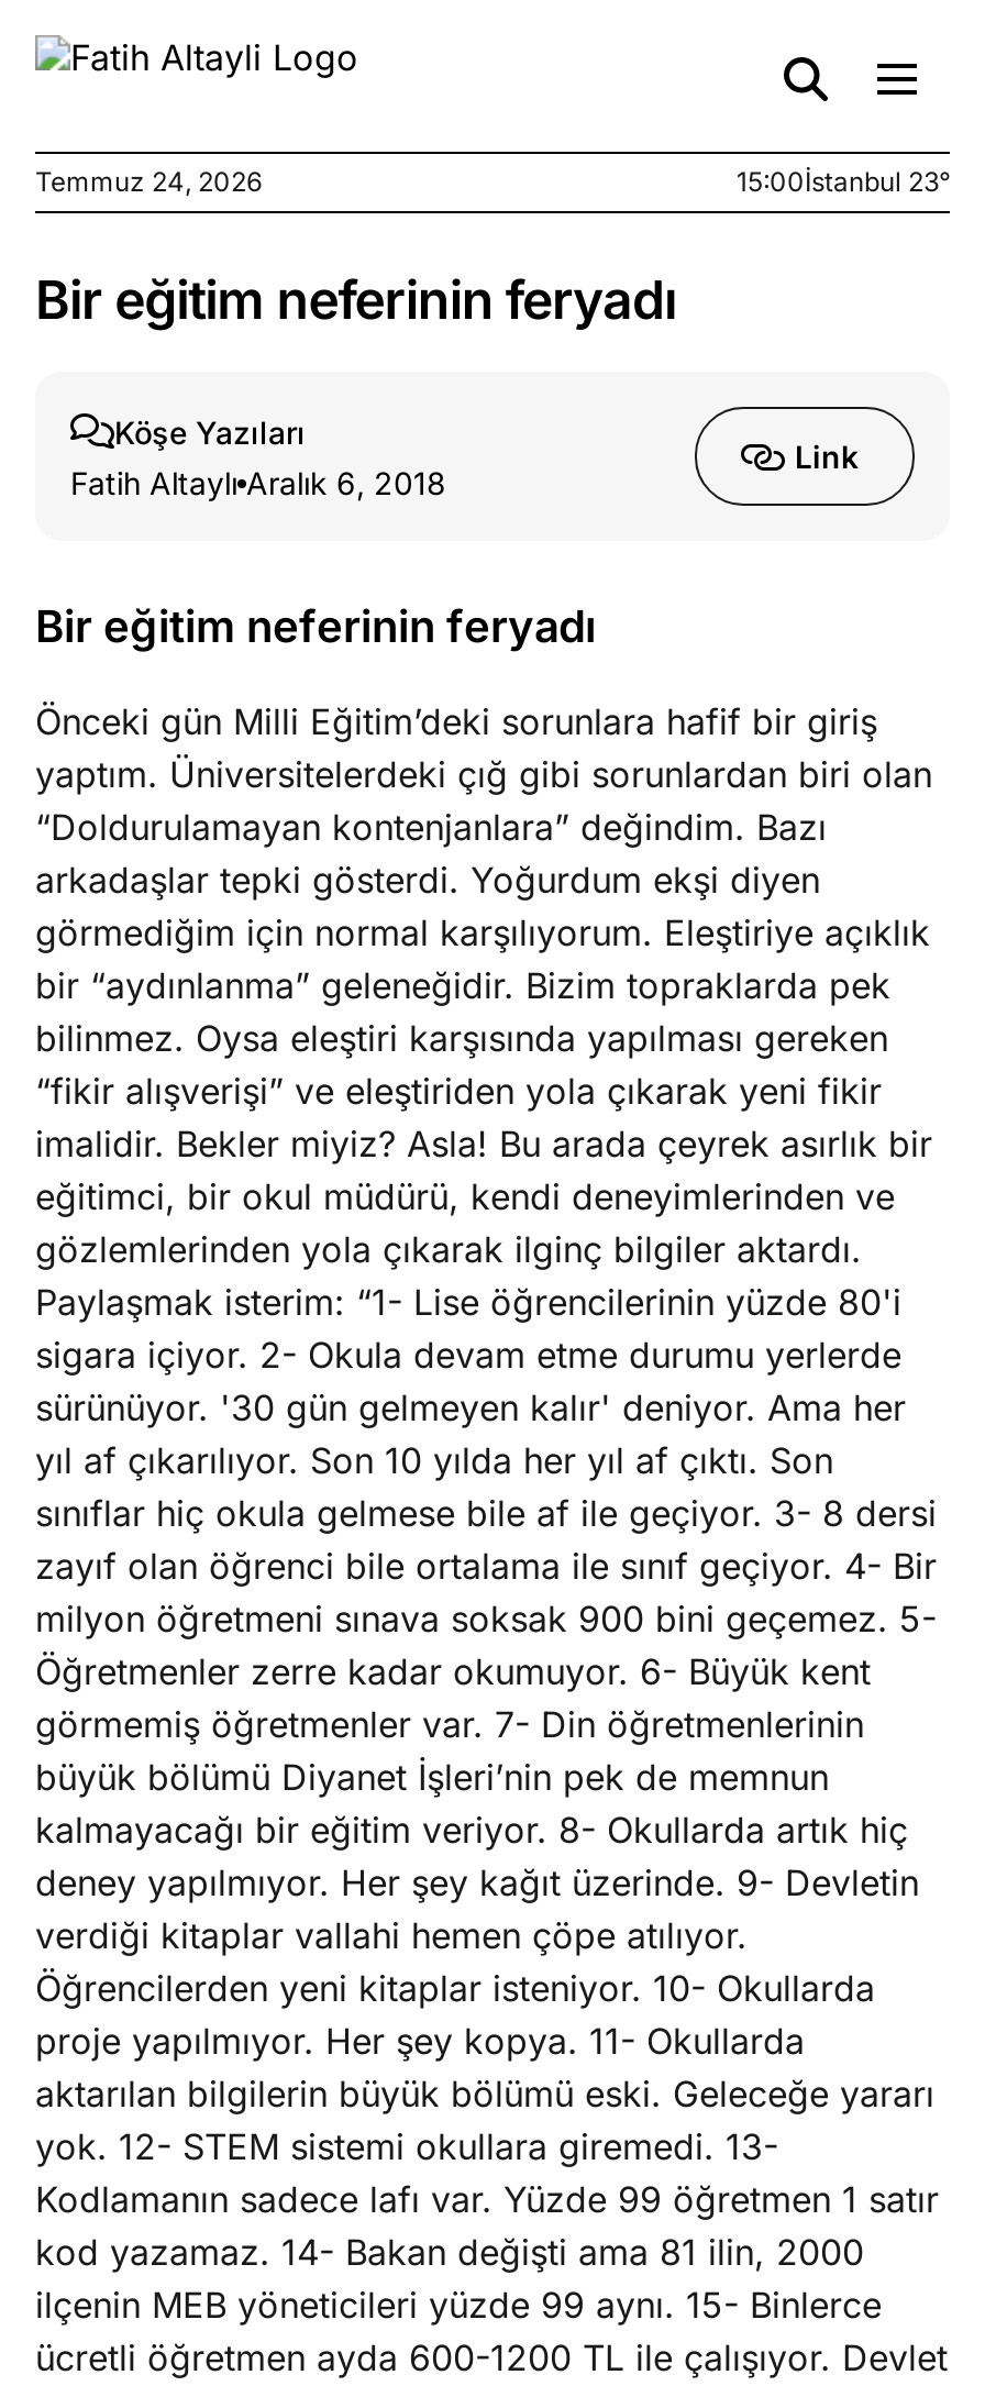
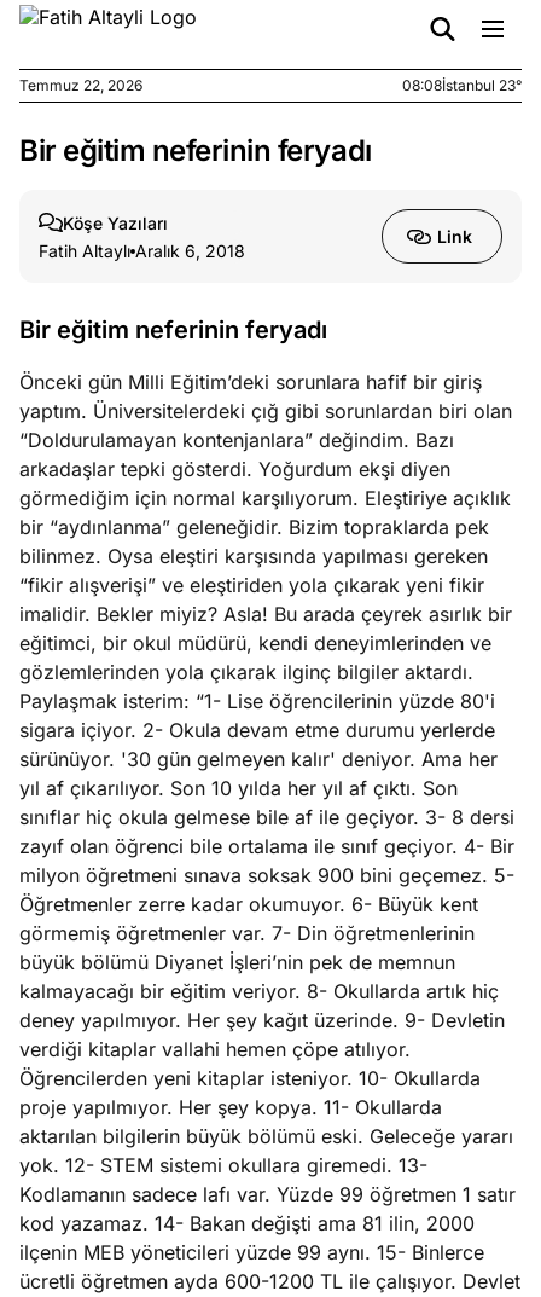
- Temmuz 24, 2026
+ Temmuz 22, 2026

- 15:00İstanbul 23°
+ 08:08İstanbul 23°
